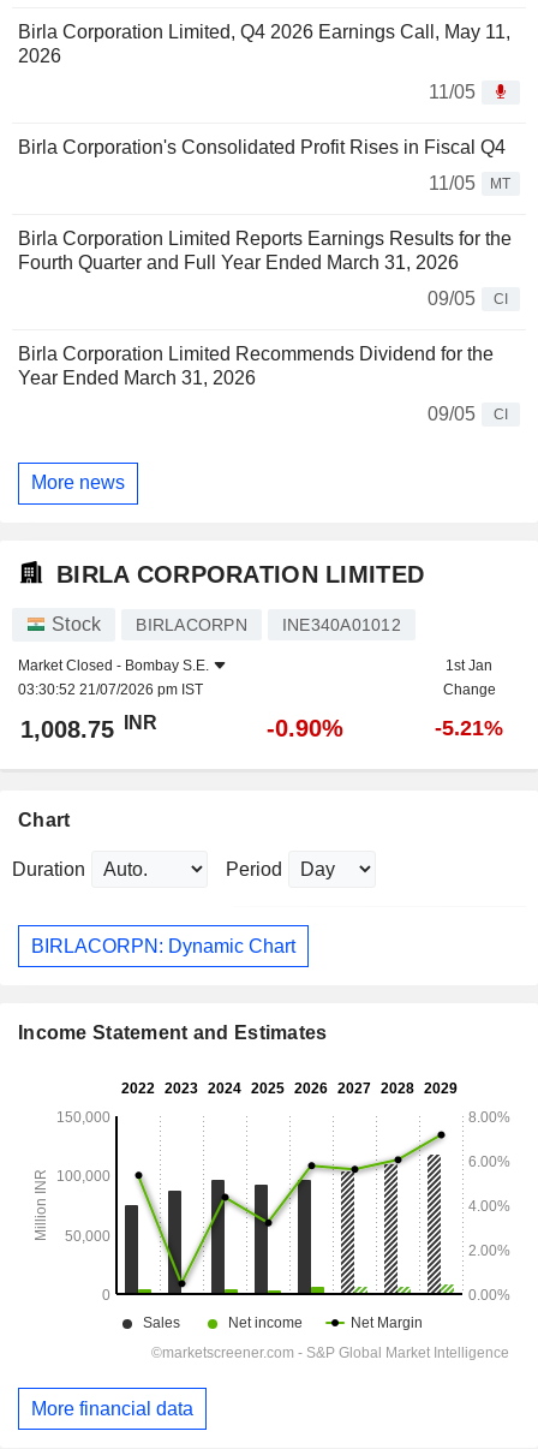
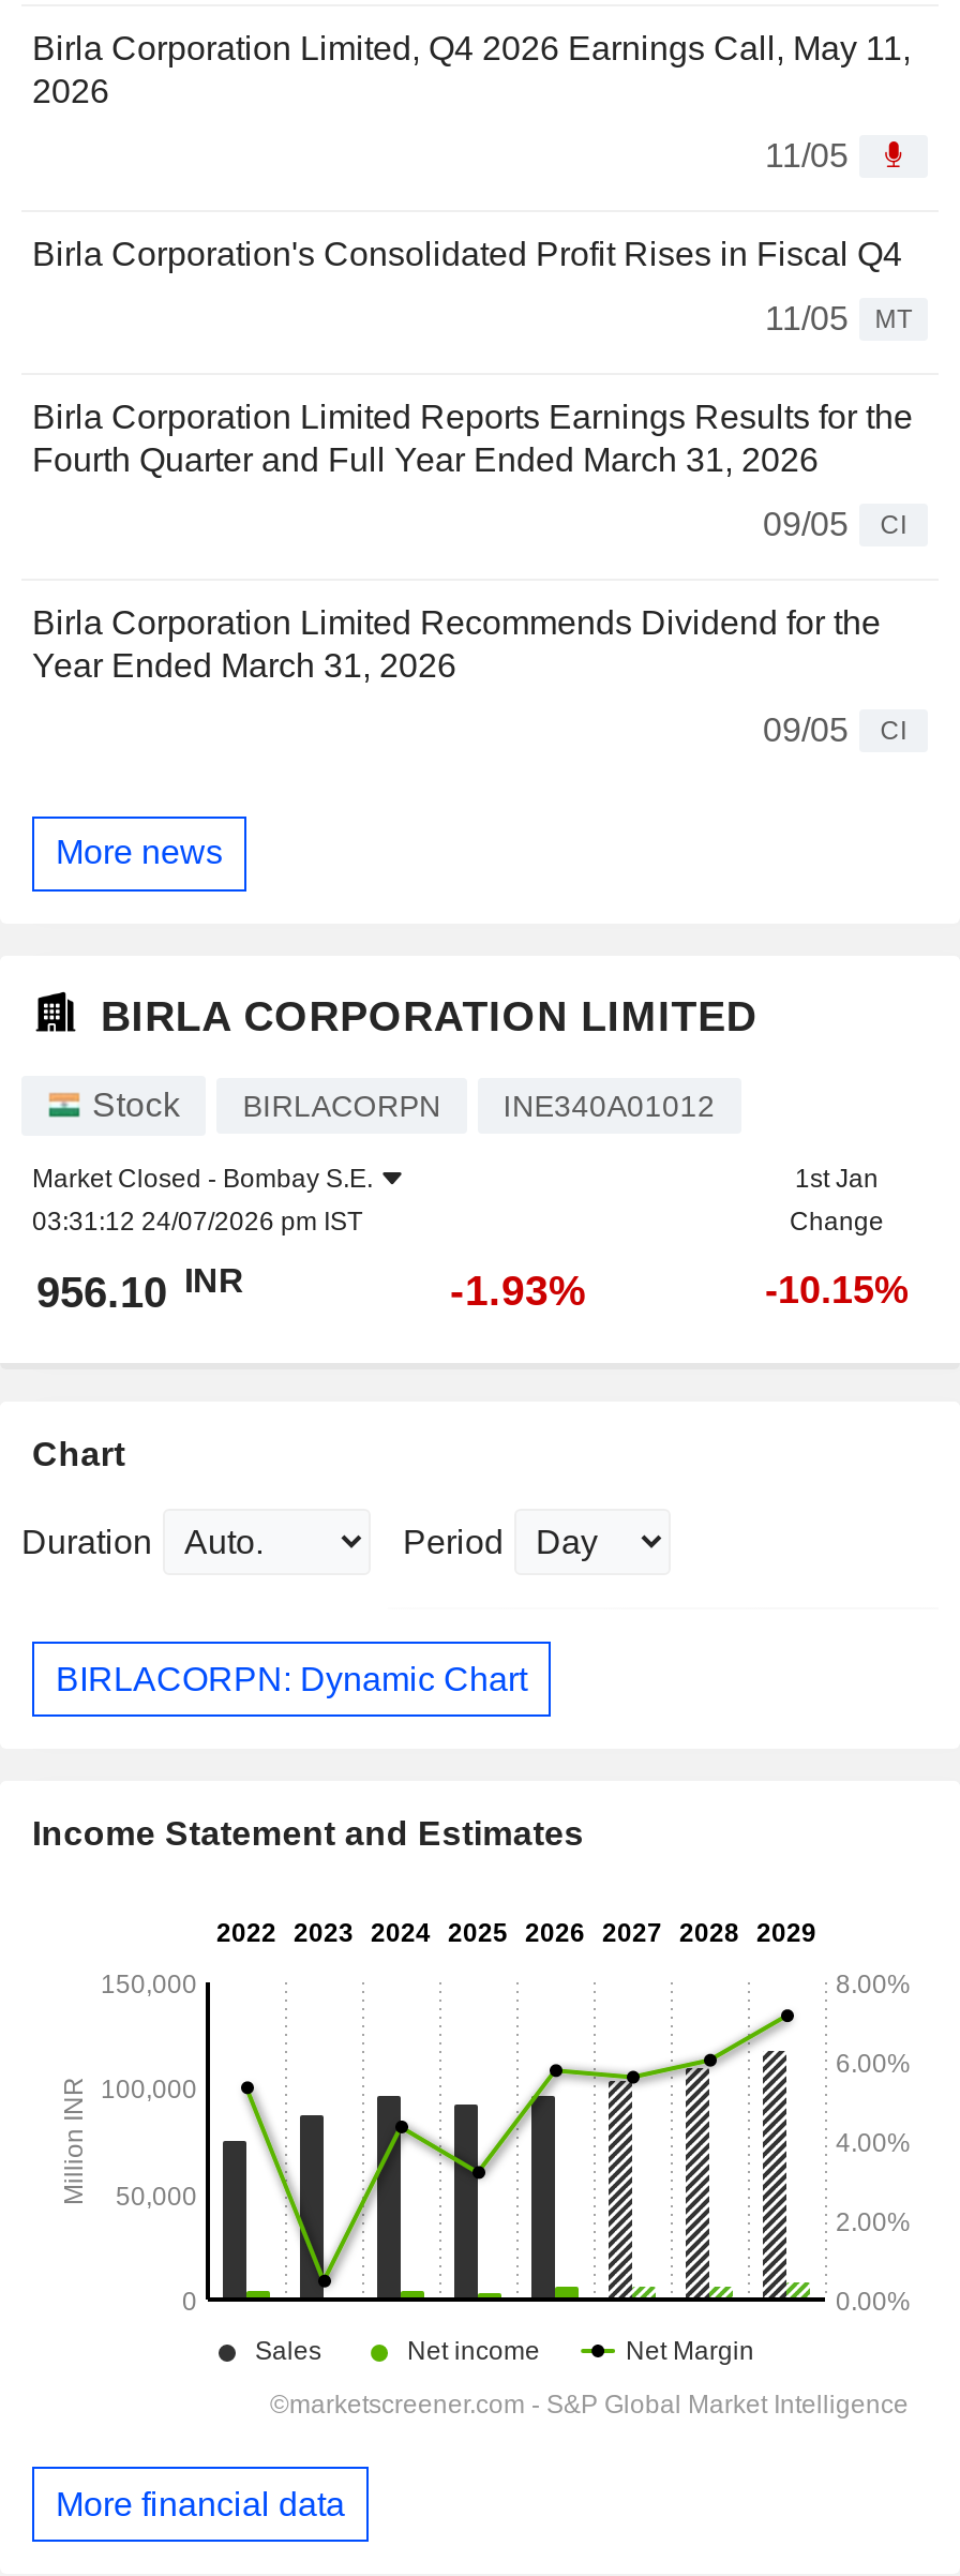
- 03:30:52 21/07/2026 pm IST
+ 03:31:12 24/07/2026 pm IST

- 1,008.75 INR
+ 956.10 INR

- -0.90%
+ -1.93%

- -5.21%
+ -10.15%
